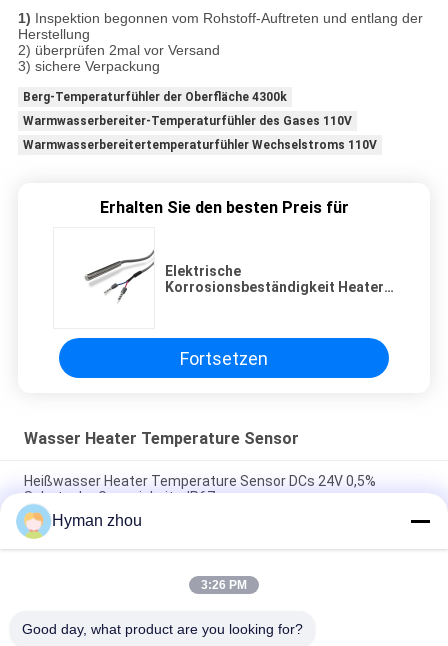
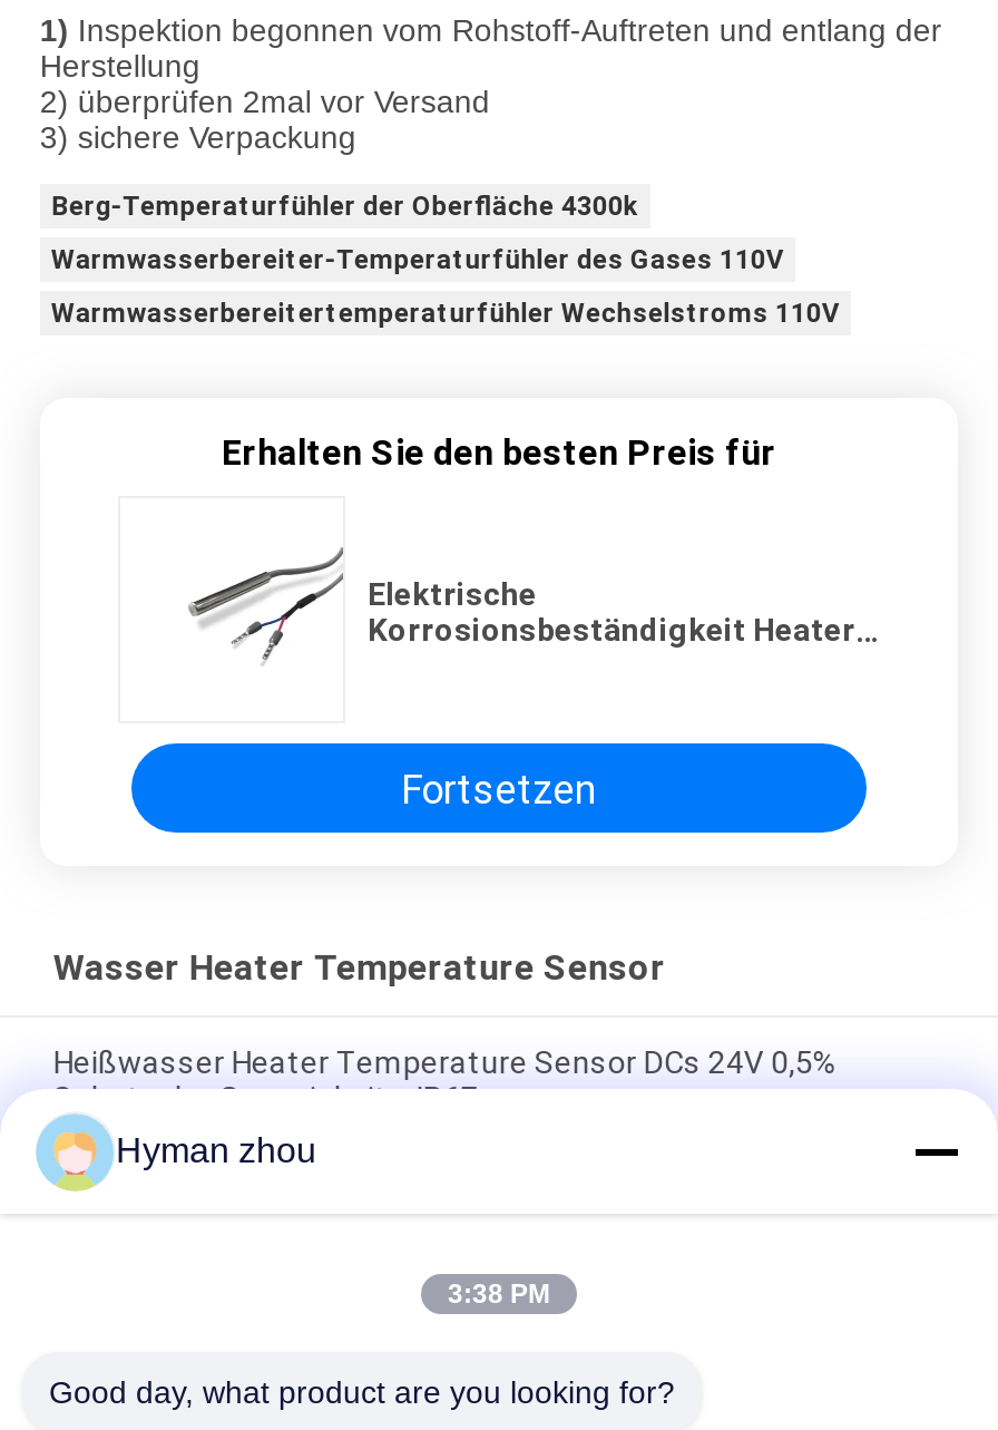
- 3:26 PM
+ 3:38 PM
